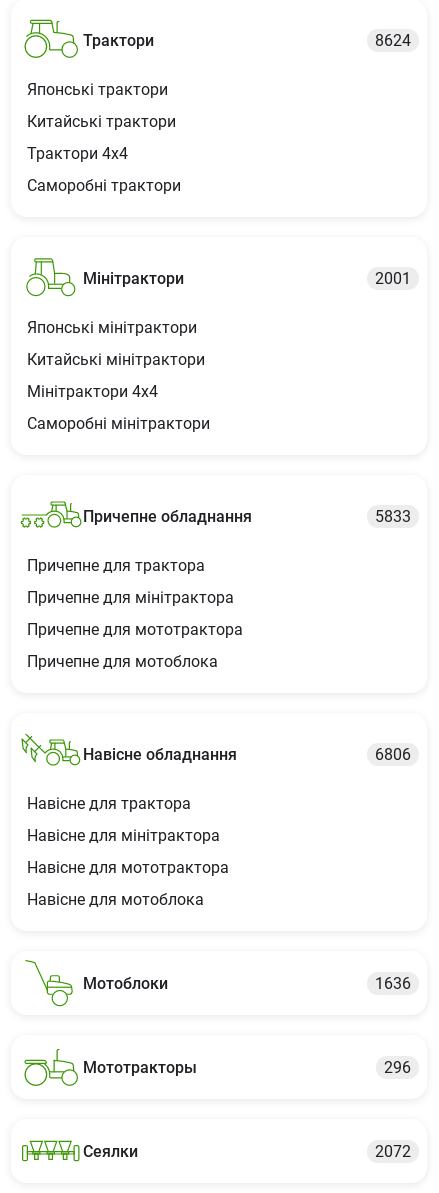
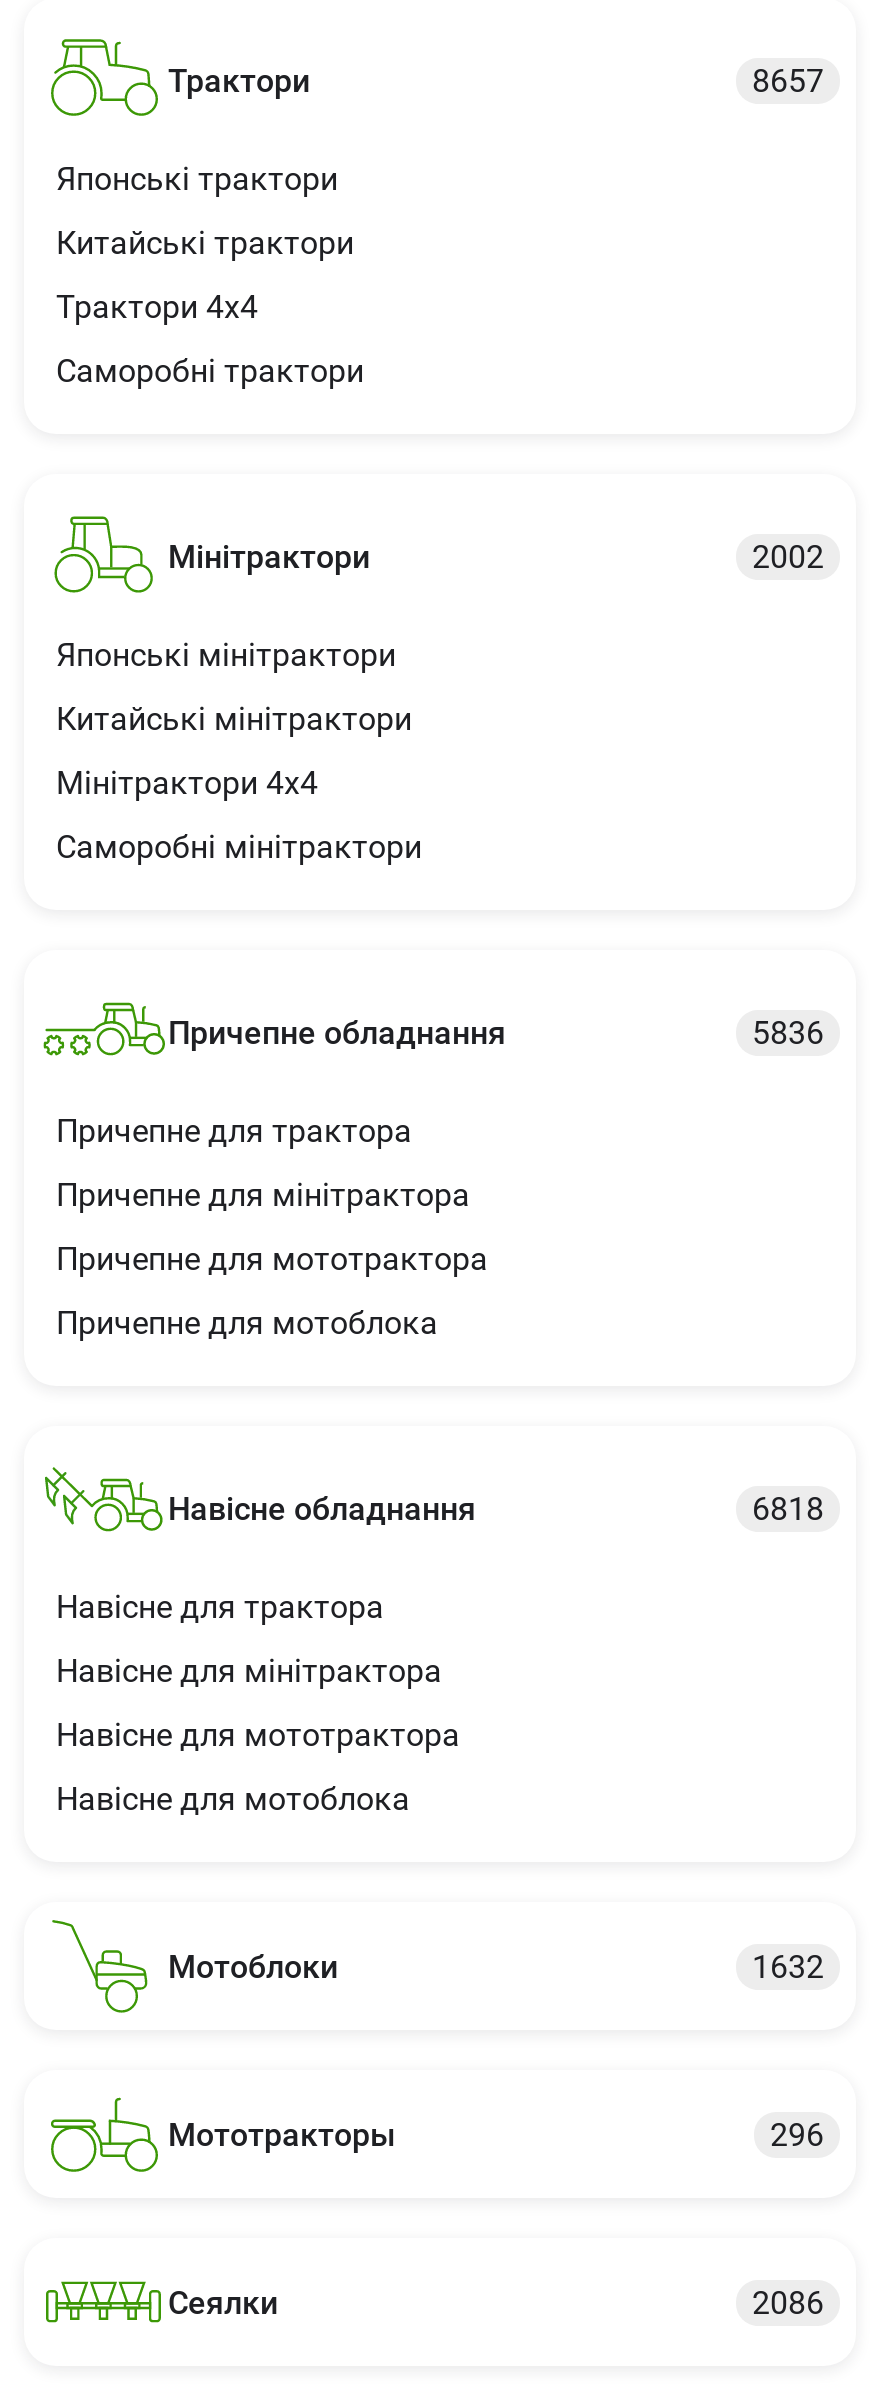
- 8624
+ 8657

- 2001
+ 2002

- 5833
+ 5836

- 6806
+ 6818

- 1636
+ 1632

- 2072
+ 2086
